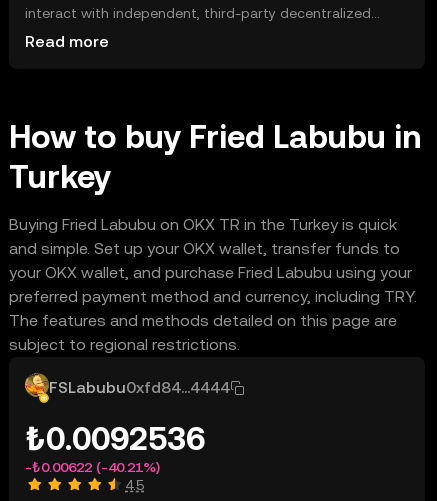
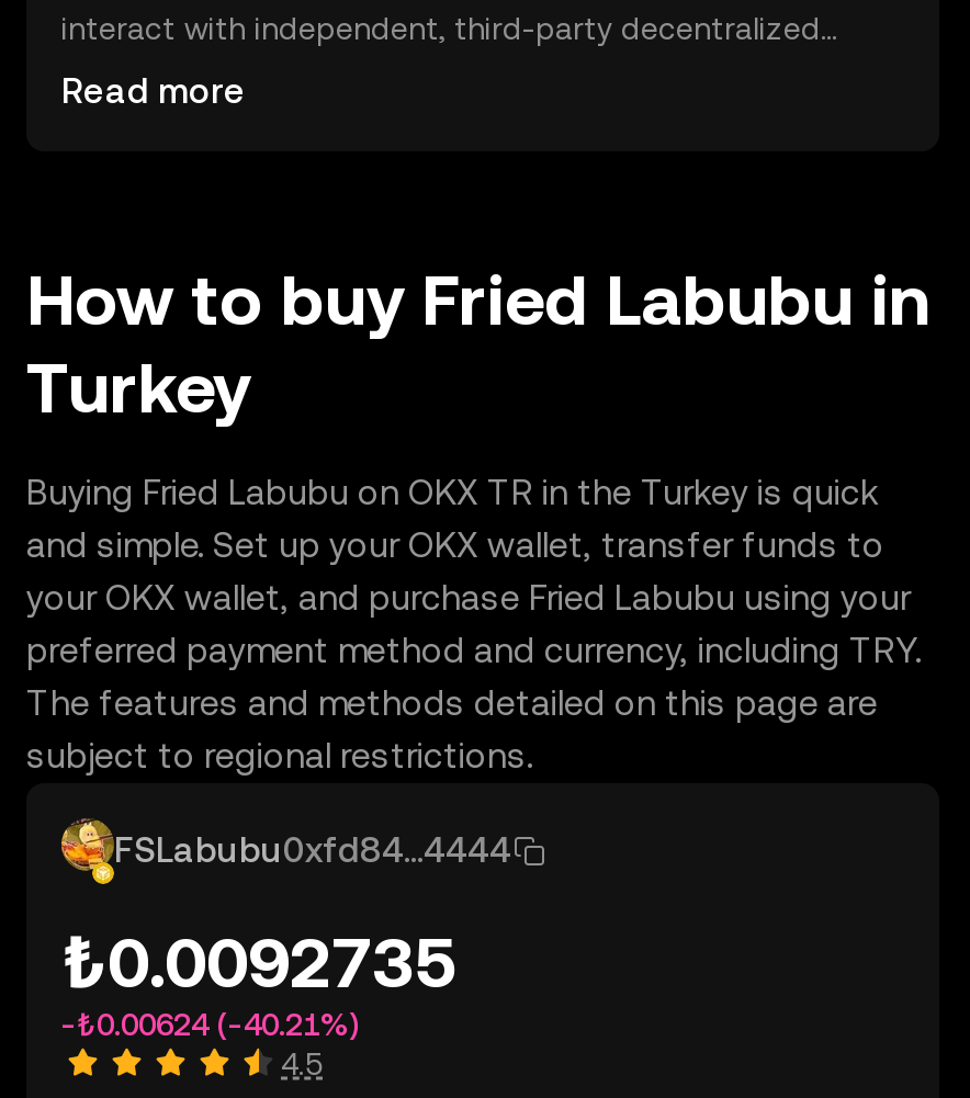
- ₺0.0092536
+ ₺0.0092735

- -₺0.00622 (-40.21%)
+ -₺0.00624 (-40.21%)
